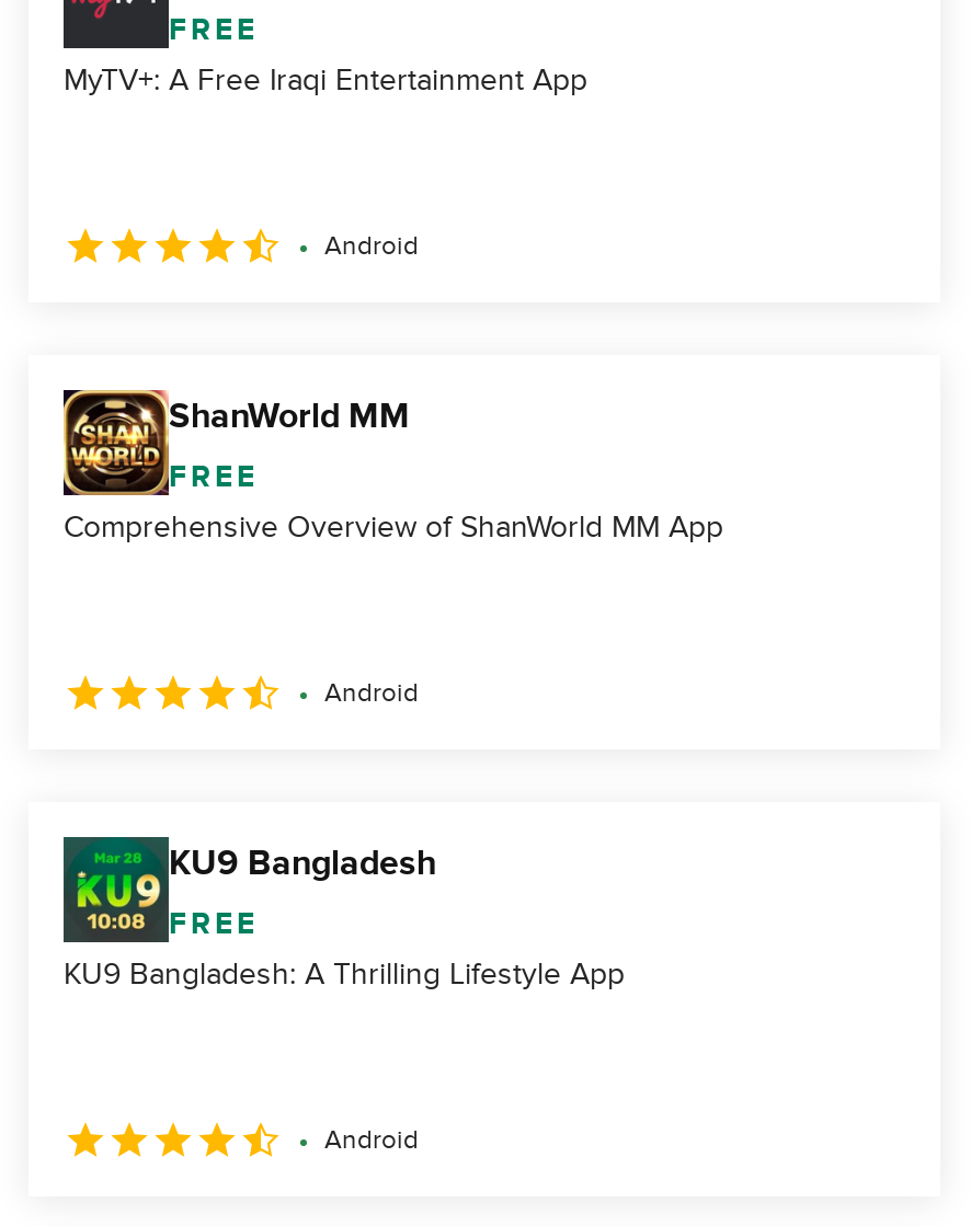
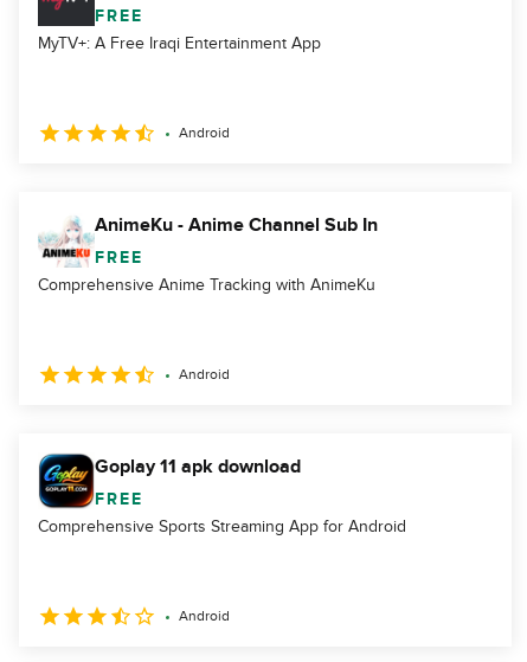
- [image]
- ShanWorld MM
+ [image]
+ AnimeKu - Anime Channel Sub In

- Comprehensive Overview of ShanWorld MM App
+ Comprehensive Anime Tracking with AnimeKu

- [image]
- KU9 Bangladesh
+ [image]
+ Goplay 11 apk download

- KU9 Bangladesh: A Thrilling Lifestyle App
+ Comprehensive Sports Streaming App for Android
